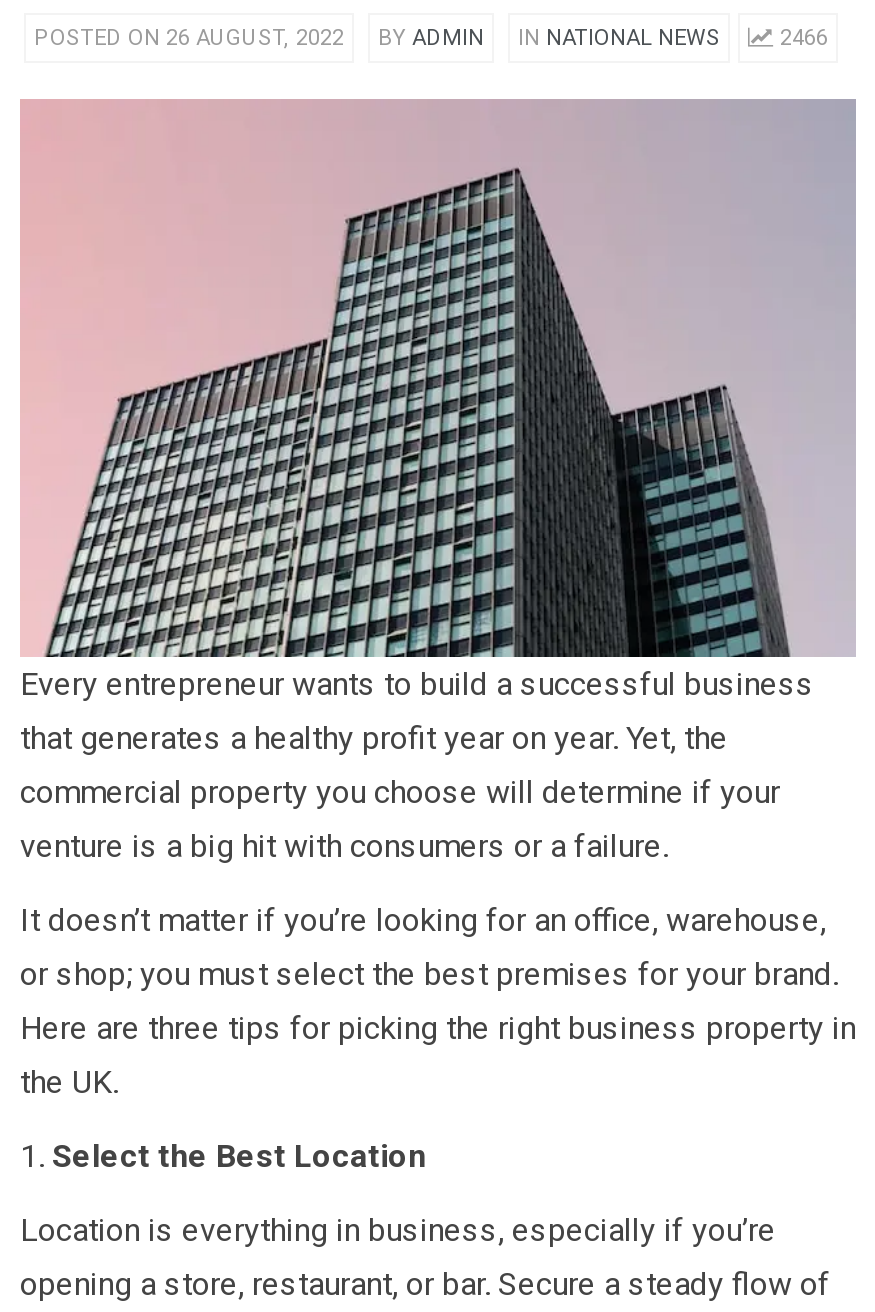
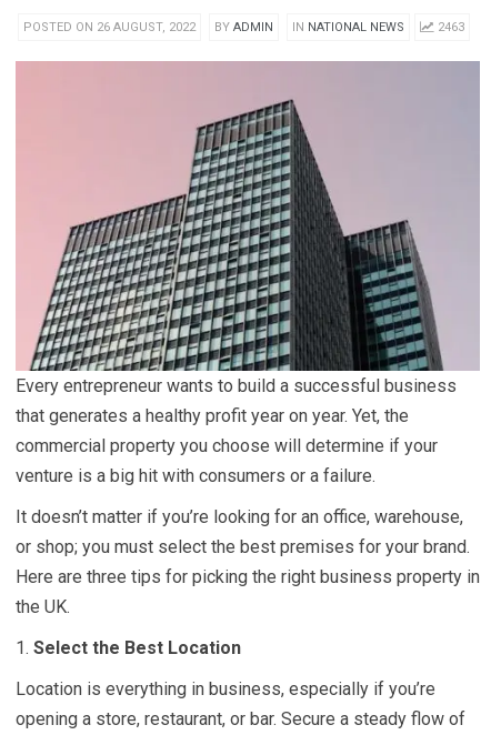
- 2466
+ 2463
